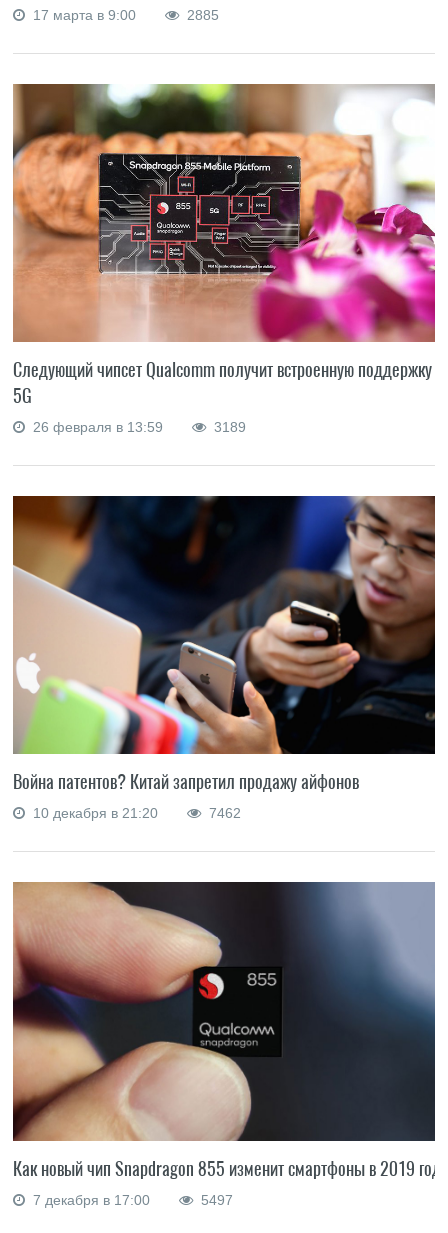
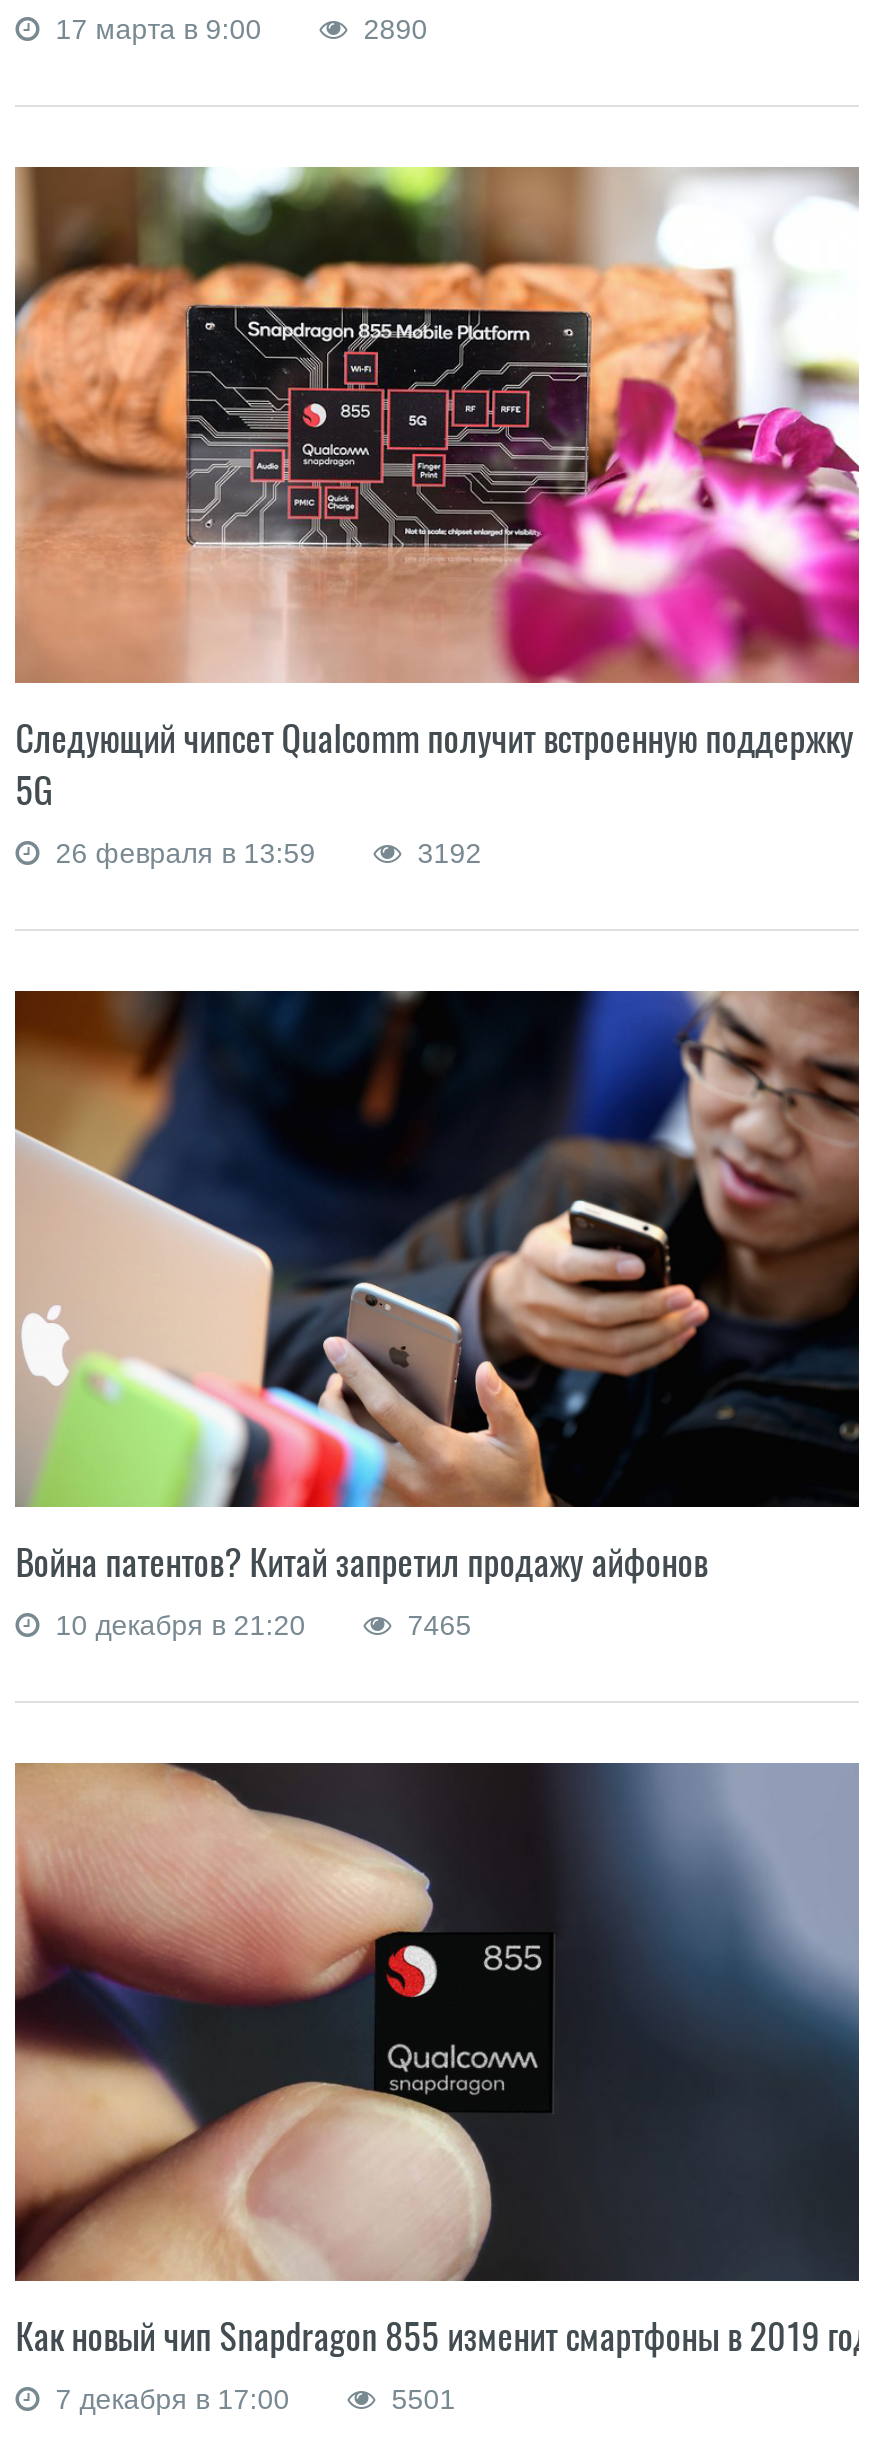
- 2885
+ 2890

- 3189
+ 3192

- 7462
+ 7465

- 5497
+ 5501
